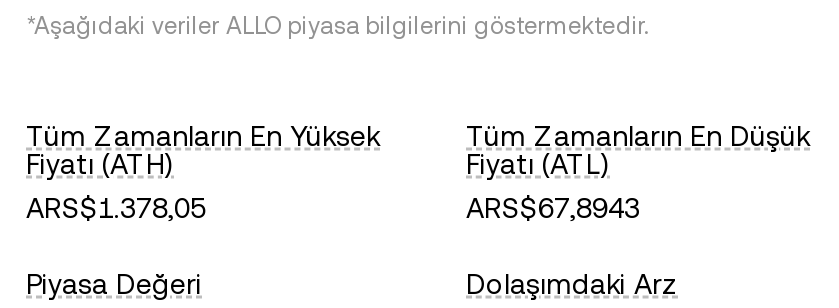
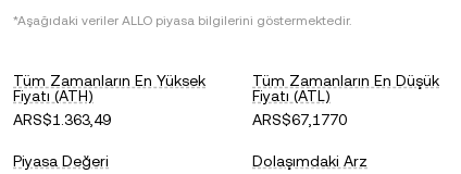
- ARS$1.378,05
+ ARS$1.363,49

- ARS$67,8943
+ ARS$67,1770
